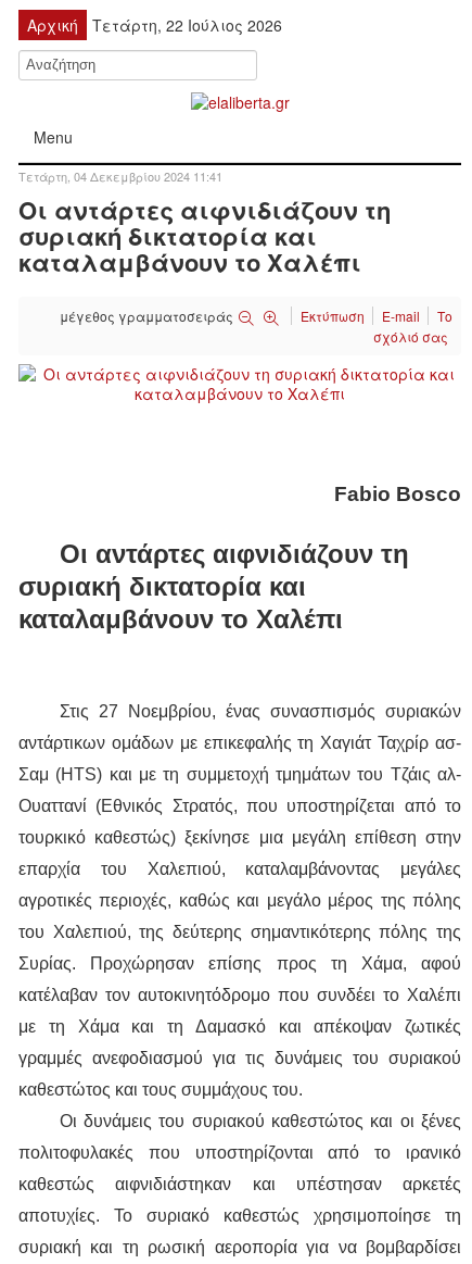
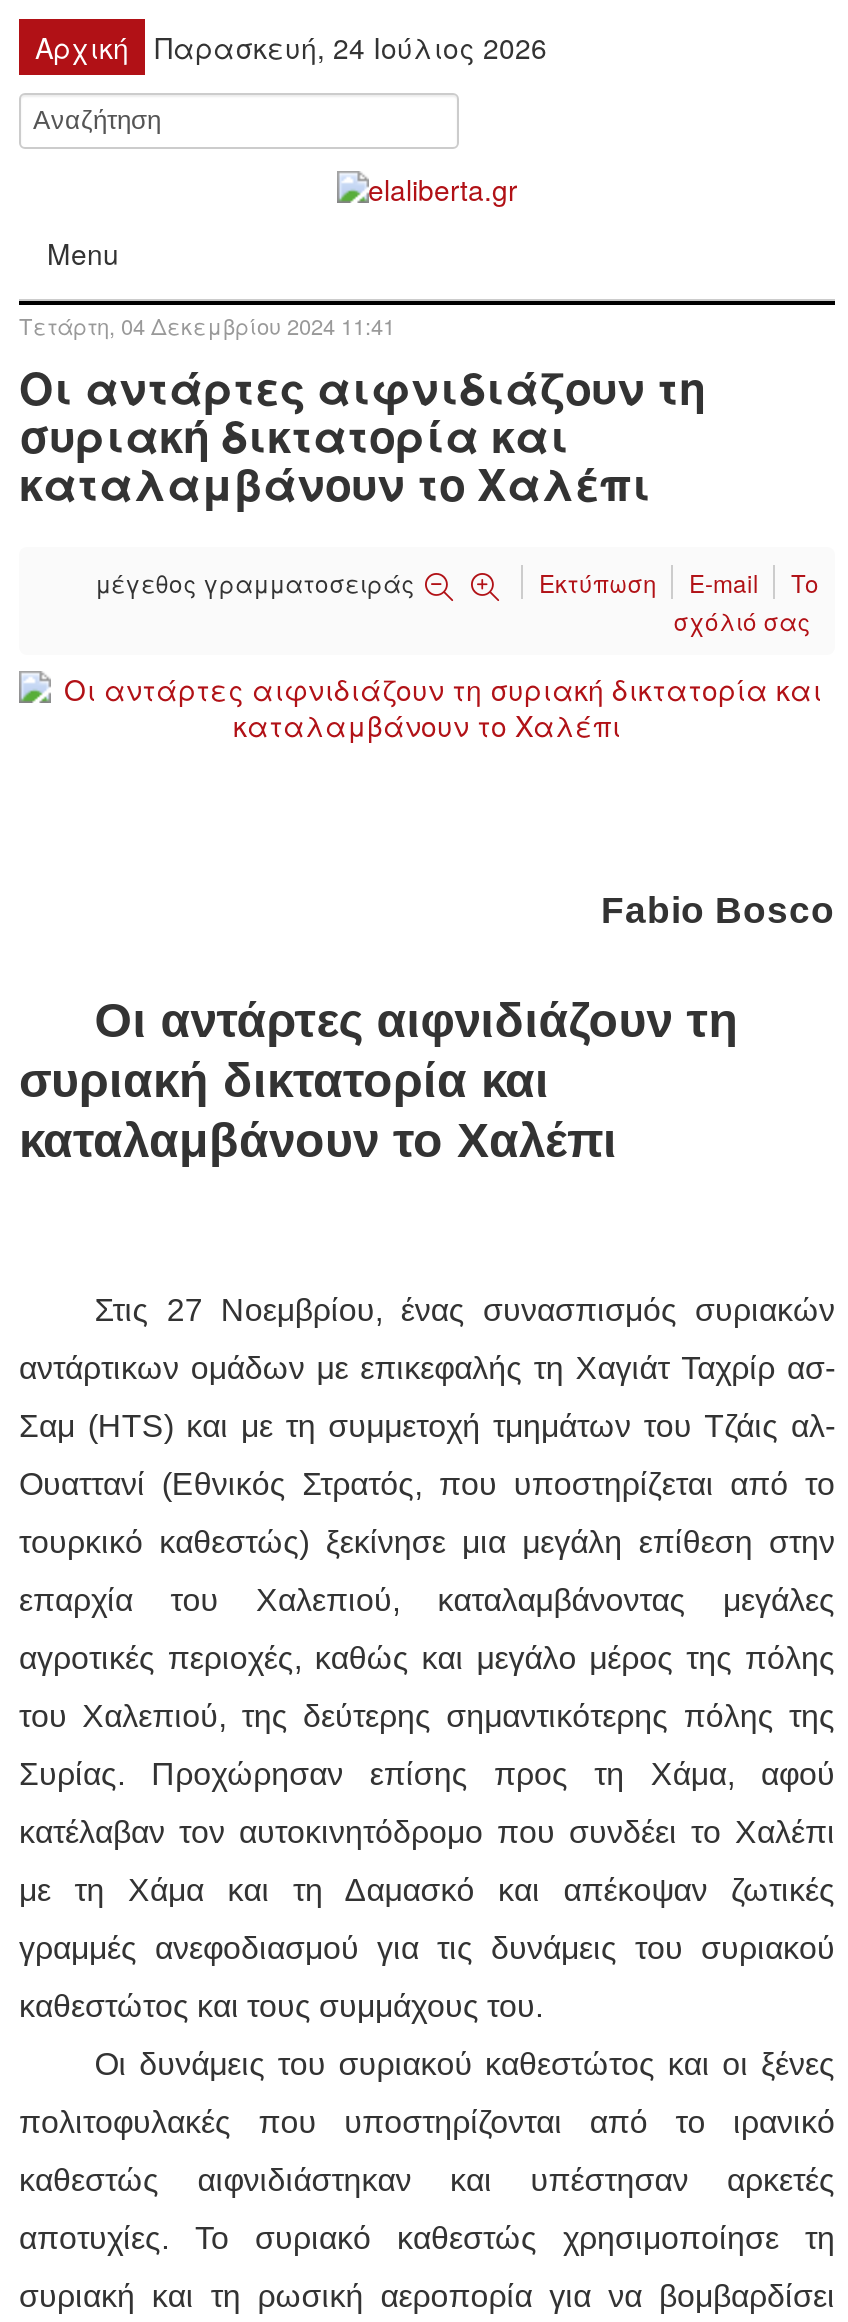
- Τετάρτη, 22 Ιούλιος 2026
+ Παρασκευή, 24 Ιούλιος 2026
